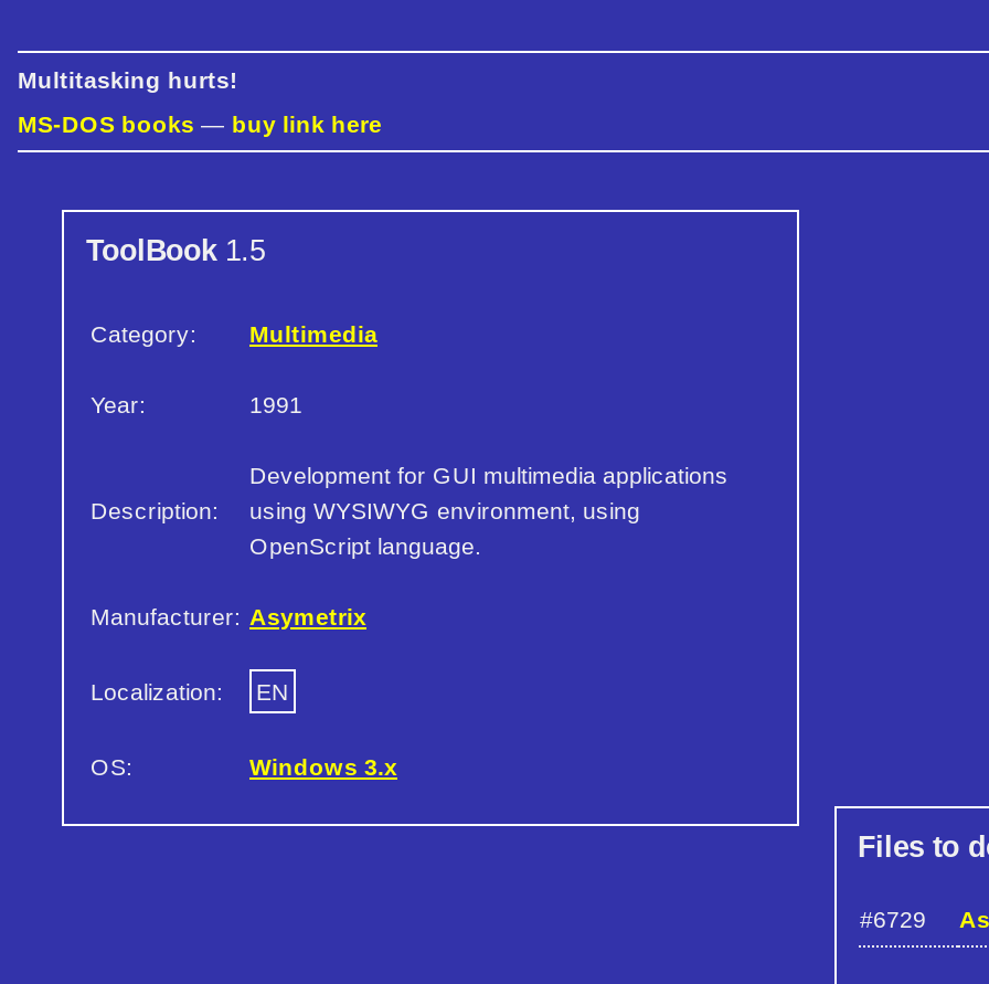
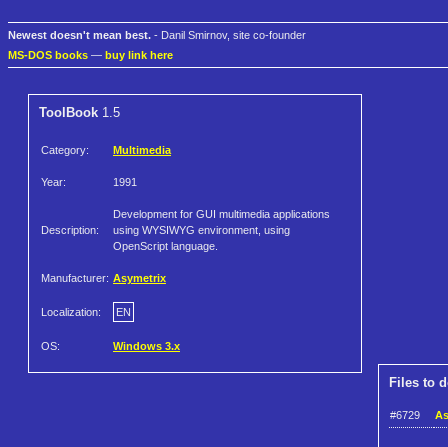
- Multitasking hurts!
+ Newest doesn't mean best. - Danil Smirnov, site co-founder
